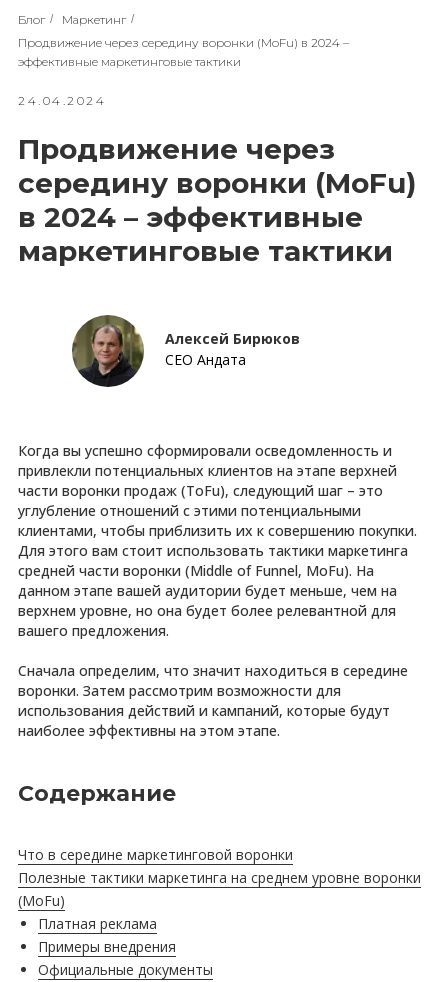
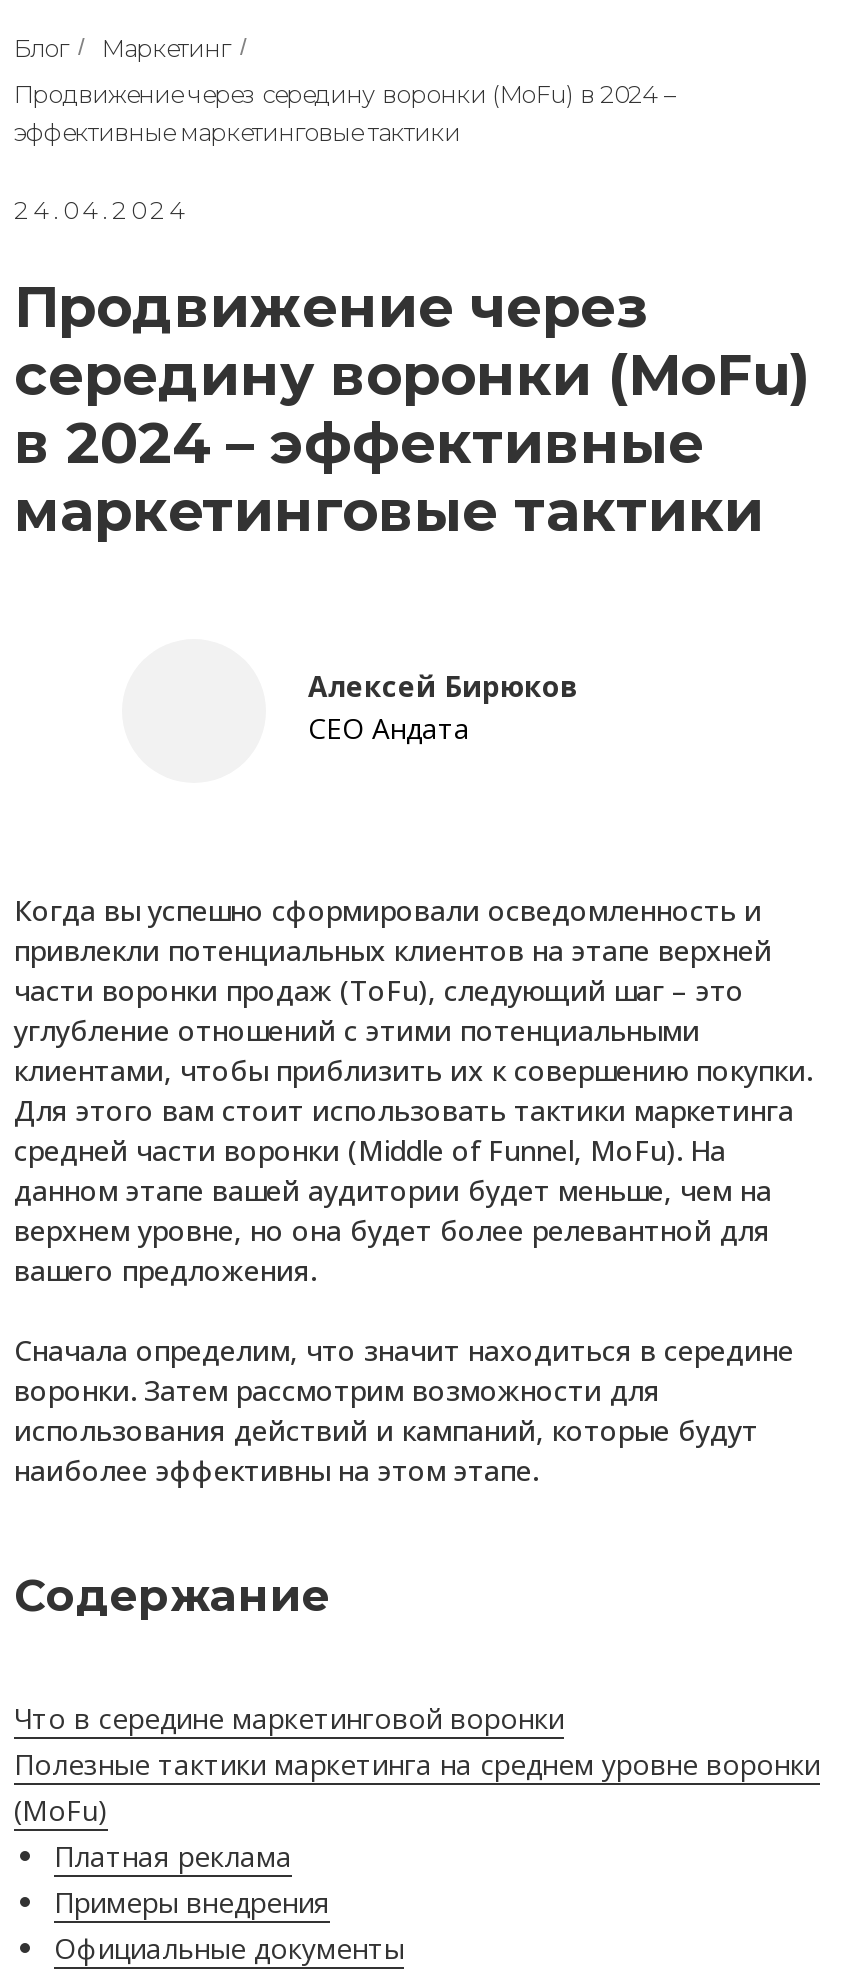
- [image]
